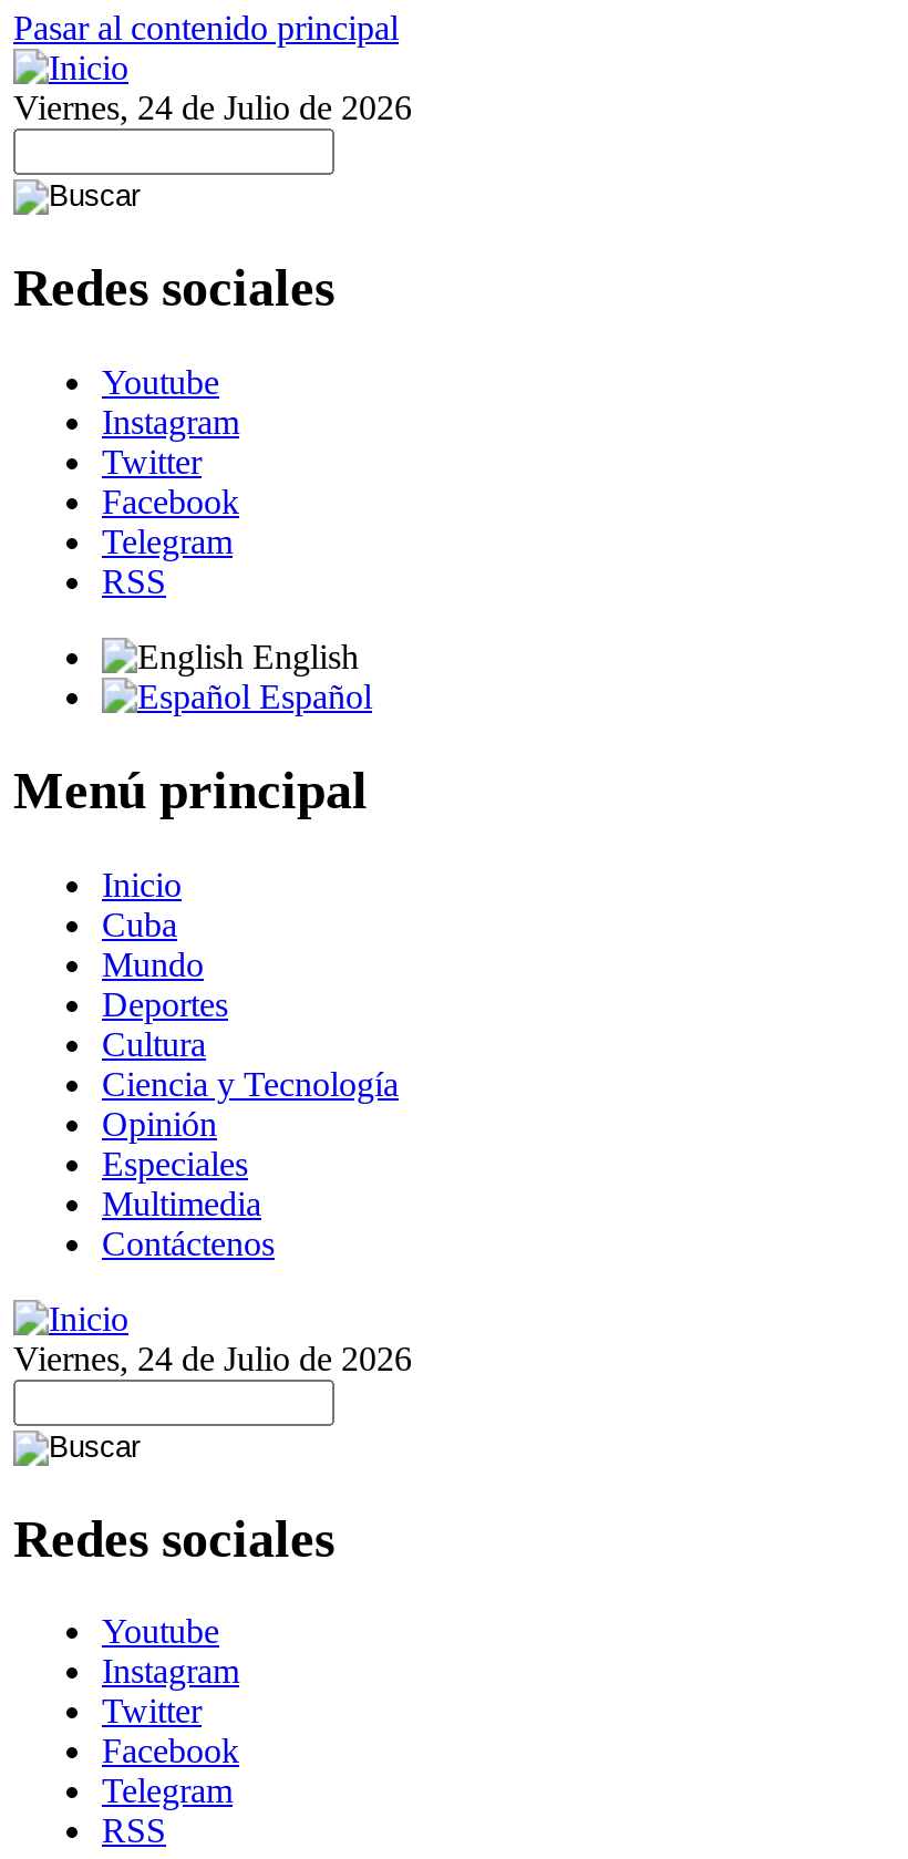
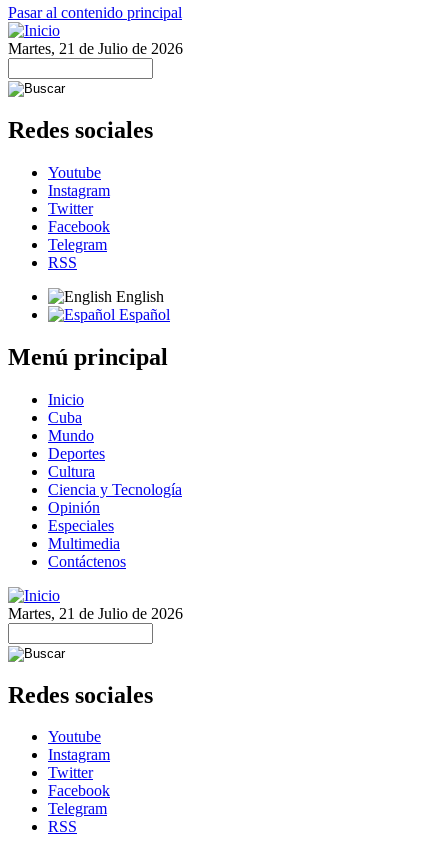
- Viernes, 24 de Julio de 2026
+ Martes, 21 de Julio de 2026

- Viernes, 24 de Julio de 2026
+ Martes, 21 de Julio de 2026
